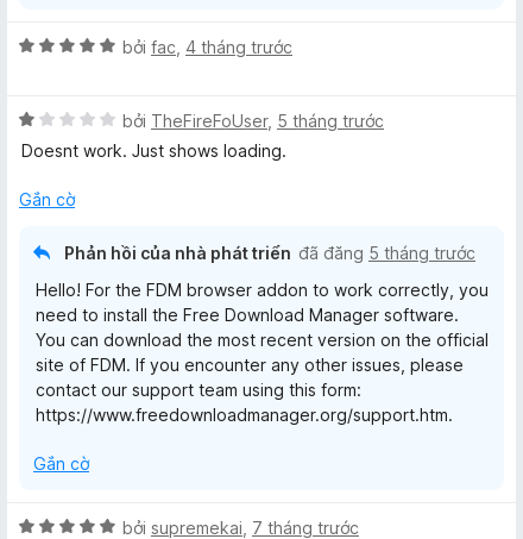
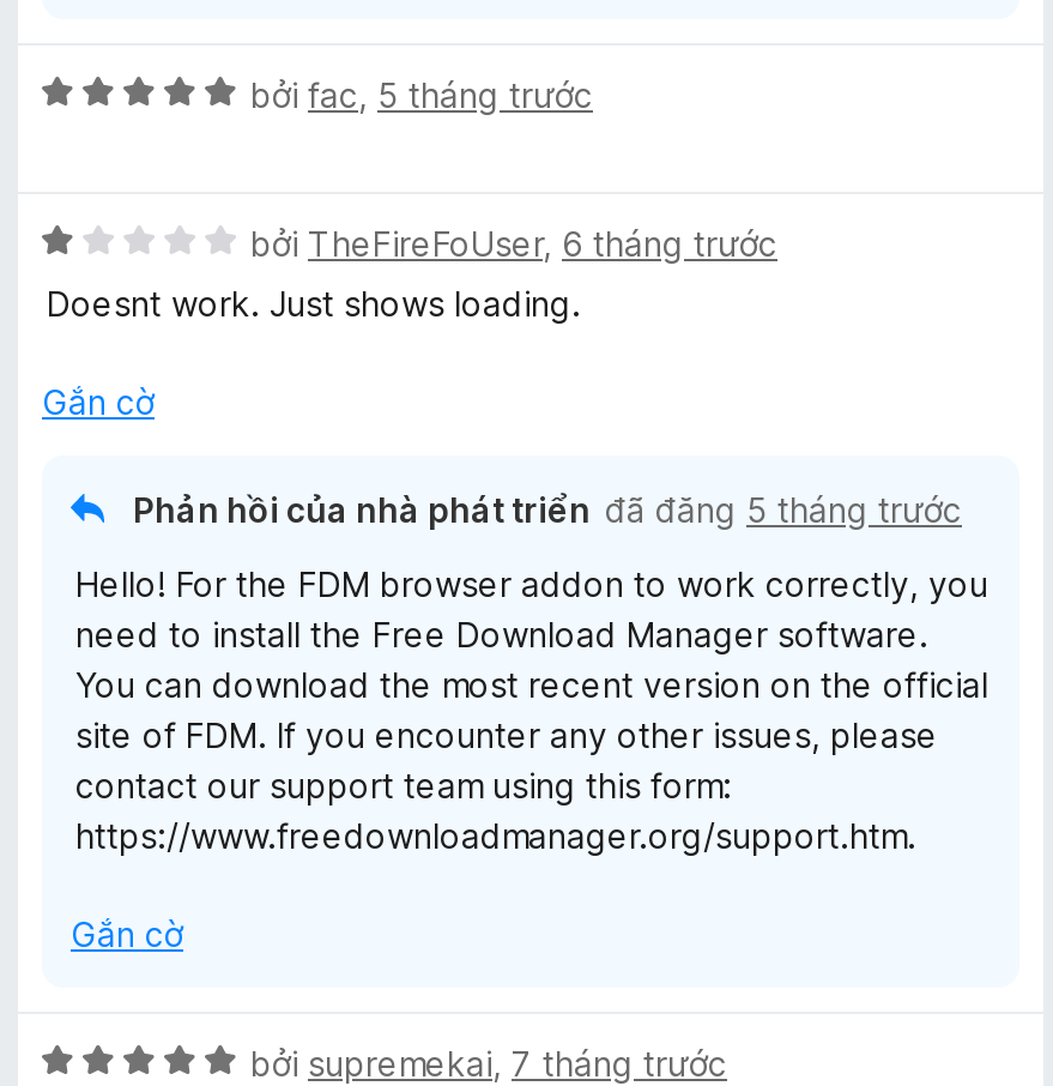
- bởi fac, 4 tháng trước
+ bởi fac, 5 tháng trước

- bởi TheFireFoUser, 5 tháng trước
+ bởi TheFireFoUser, 6 tháng trước
